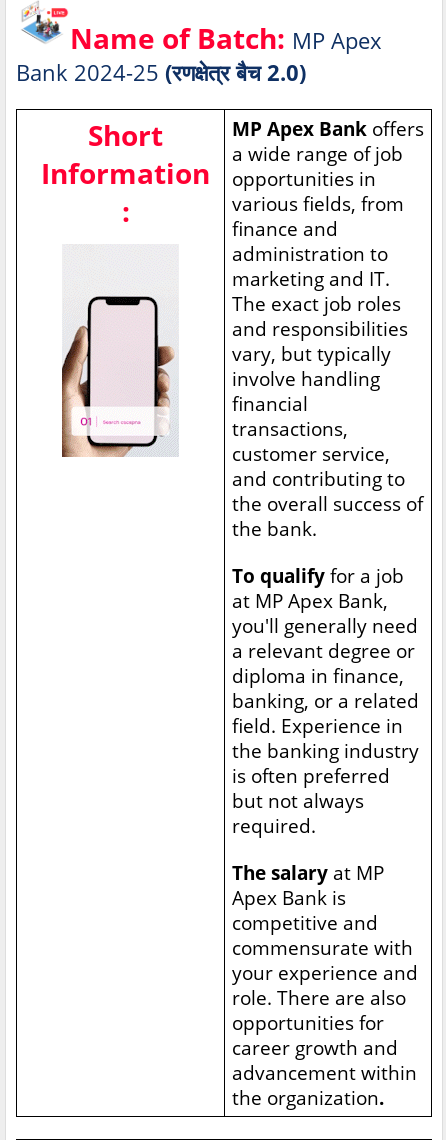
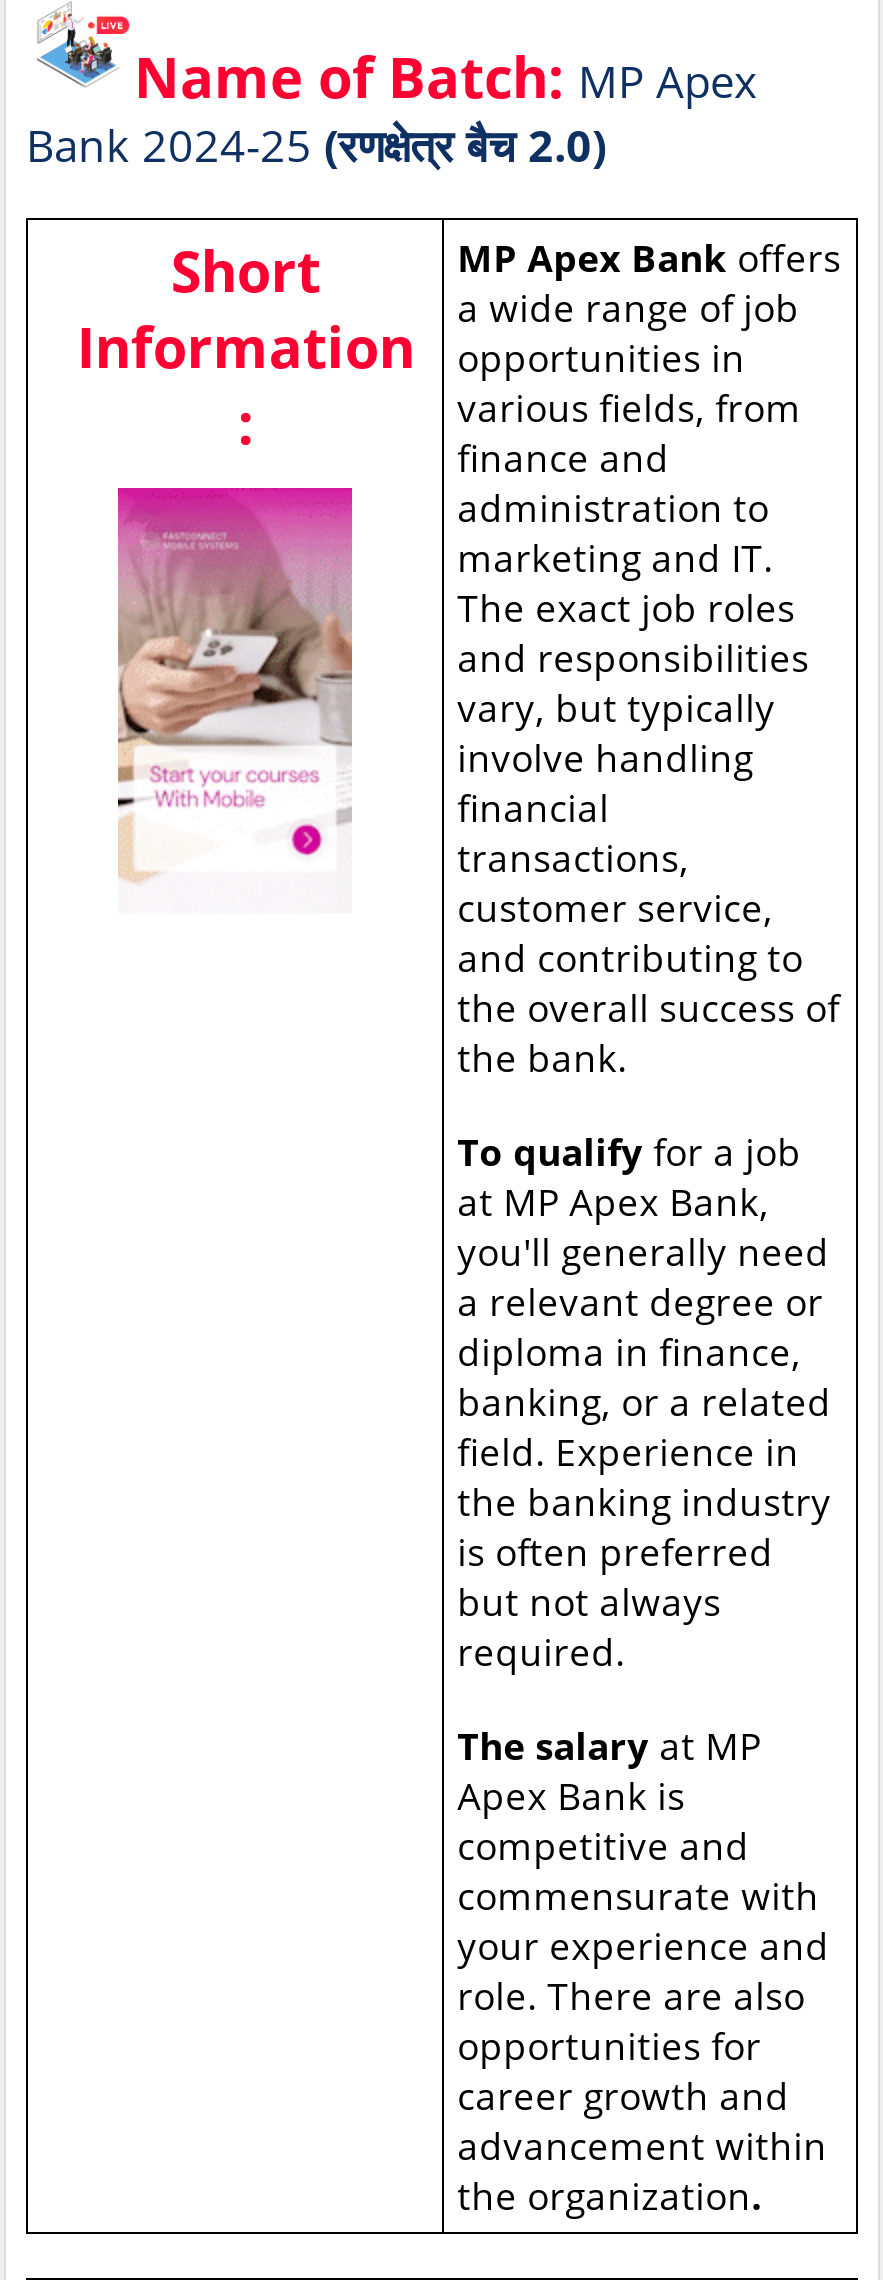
- [image]
+ [image]
